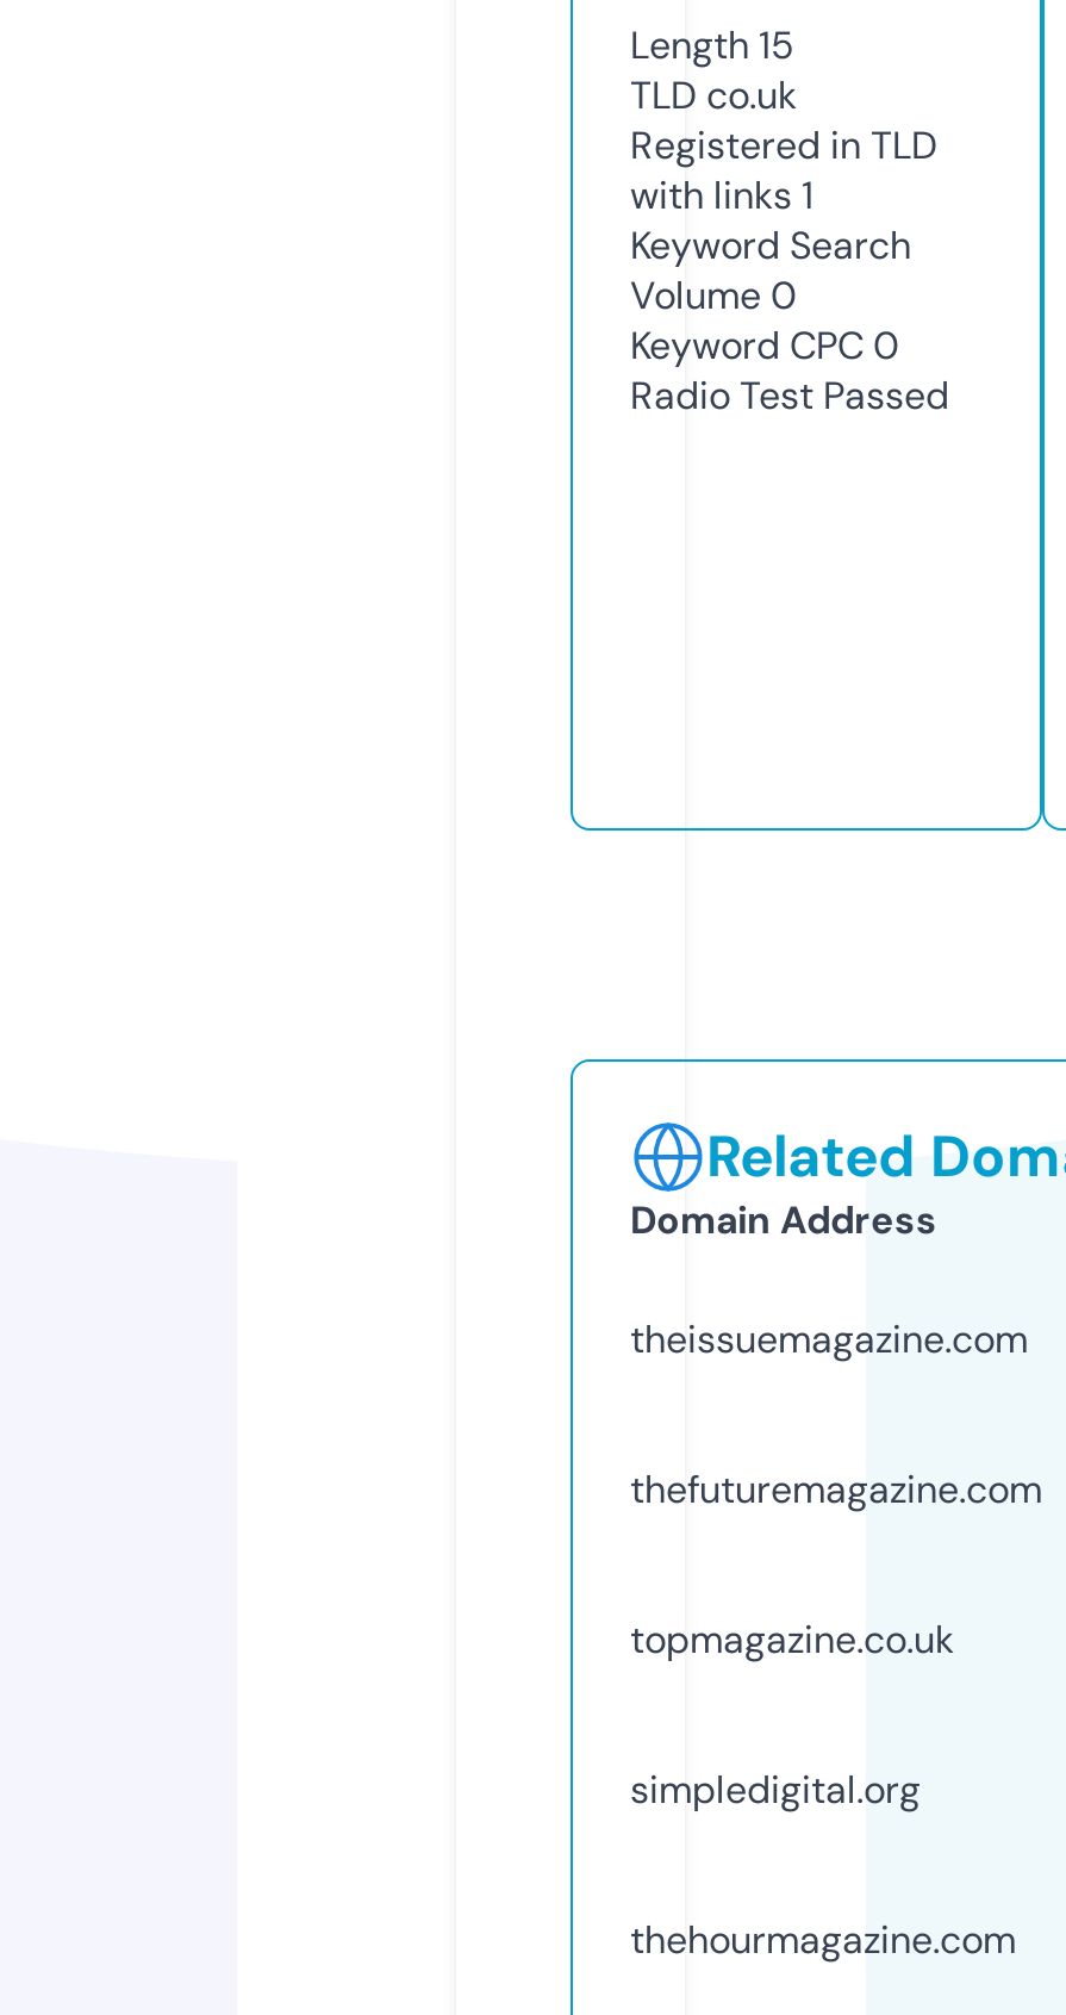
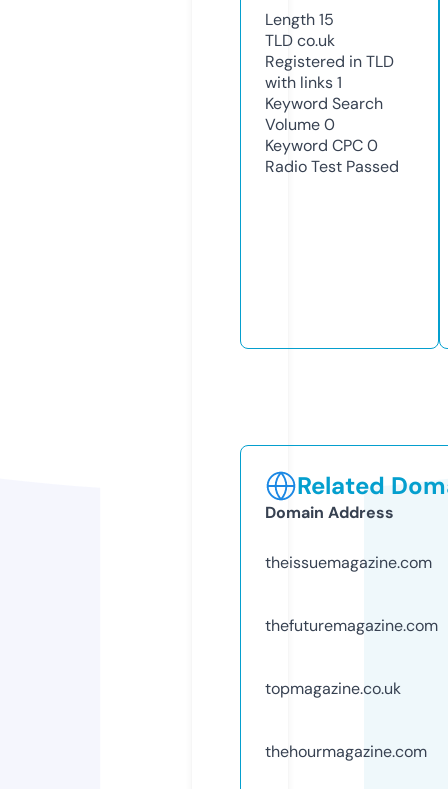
- simpledigital.org
